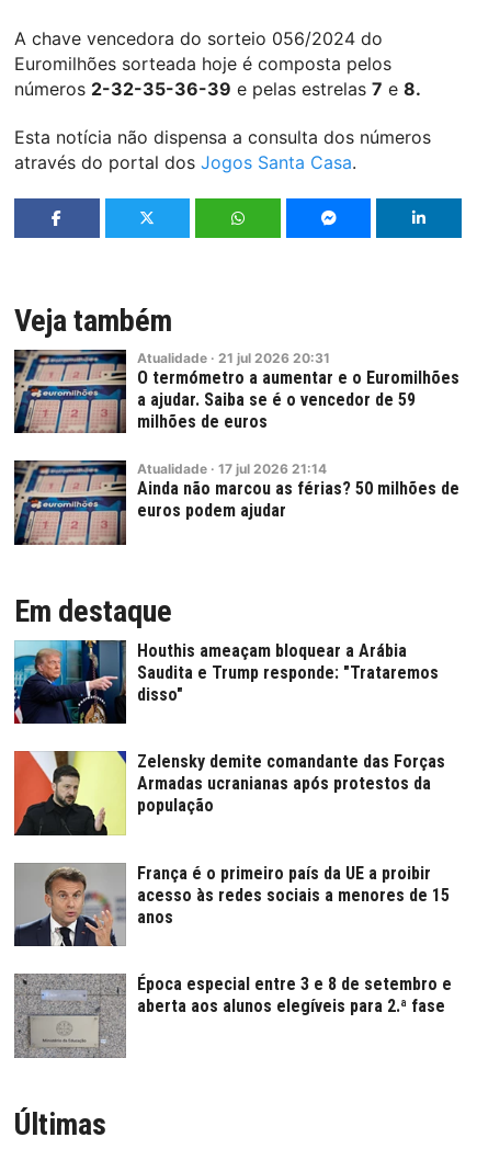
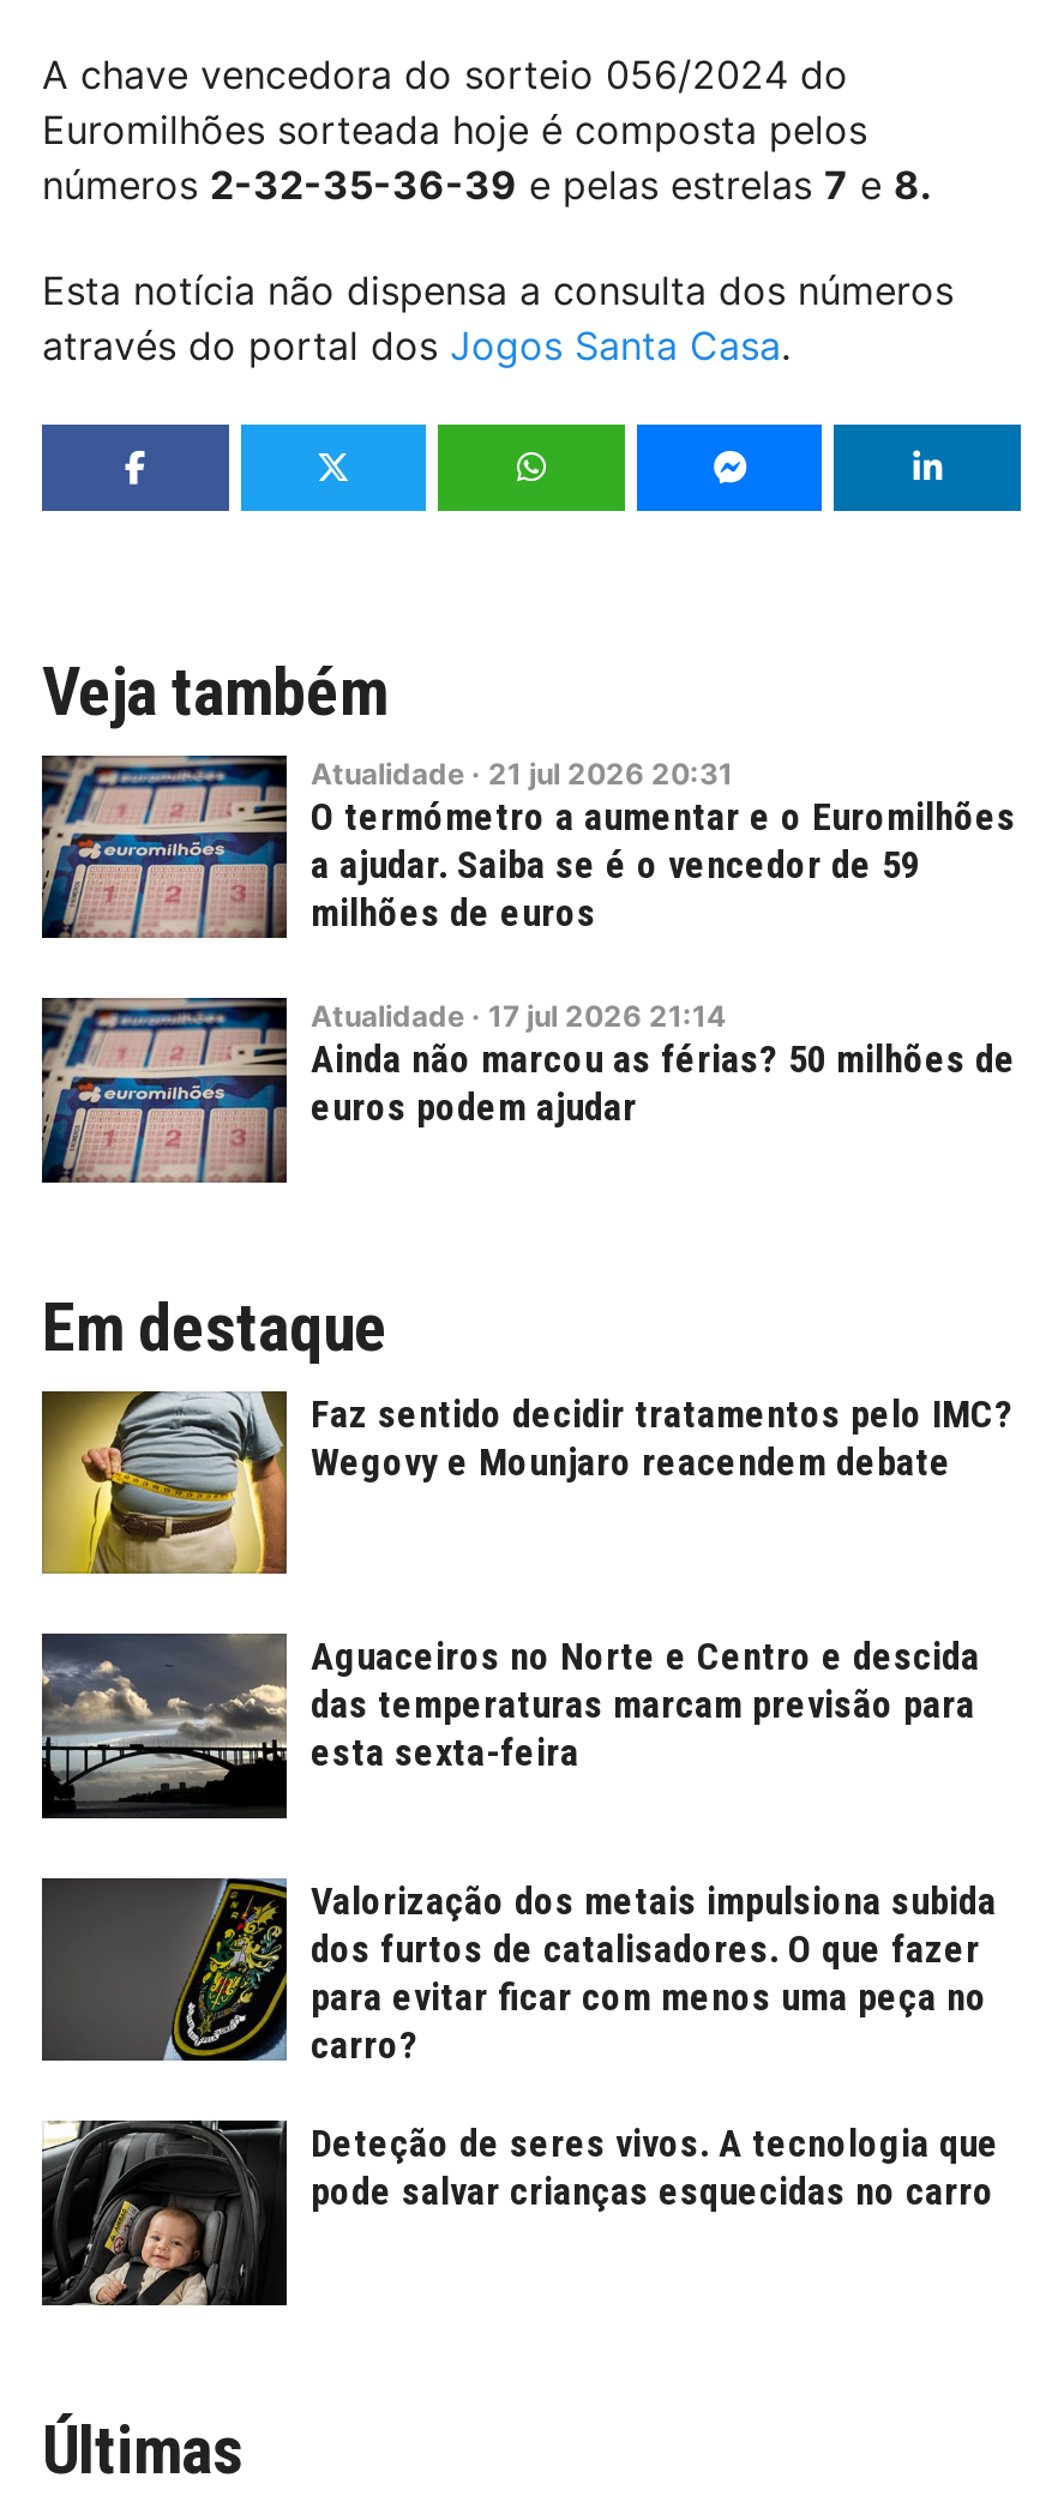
- [image]
- Houthis ameaçam bloquear a Arábia
- Saudita e Trump responde: "Trataremos
- disso"
+ [image]
+ Faz sentido decidir tratamentos pelo IMC?
+ Wegovy e Mounjaro reacendem debate

- [image]
- Zelensky demite comandante das Forças
- Armadas ucranianas após protestos da
- população
+ [image]
+ Aguaceiros no Norte e Centro e descida
+ das temperaturas marcam previsão para
+ esta sexta-feira

- [image]
- França é o primeiro país da UE a proibir
- acesso às redes sociais a menores de 15
- anos
+ [image]
+ Valorização dos metais impulsiona subida
+ dos furtos de catalisadores. O que fazer
+ para evitar ficar com menos uma peça no
+ carro?

- [image]
- Época especial entre 3 e 8 de setembro e
- aberta aos alunos elegíveis para 2.ª fase
+ [image]
+ Deteção de seres vivos. A tecnologia que
+ pode salvar crianças esquecidas no carro
